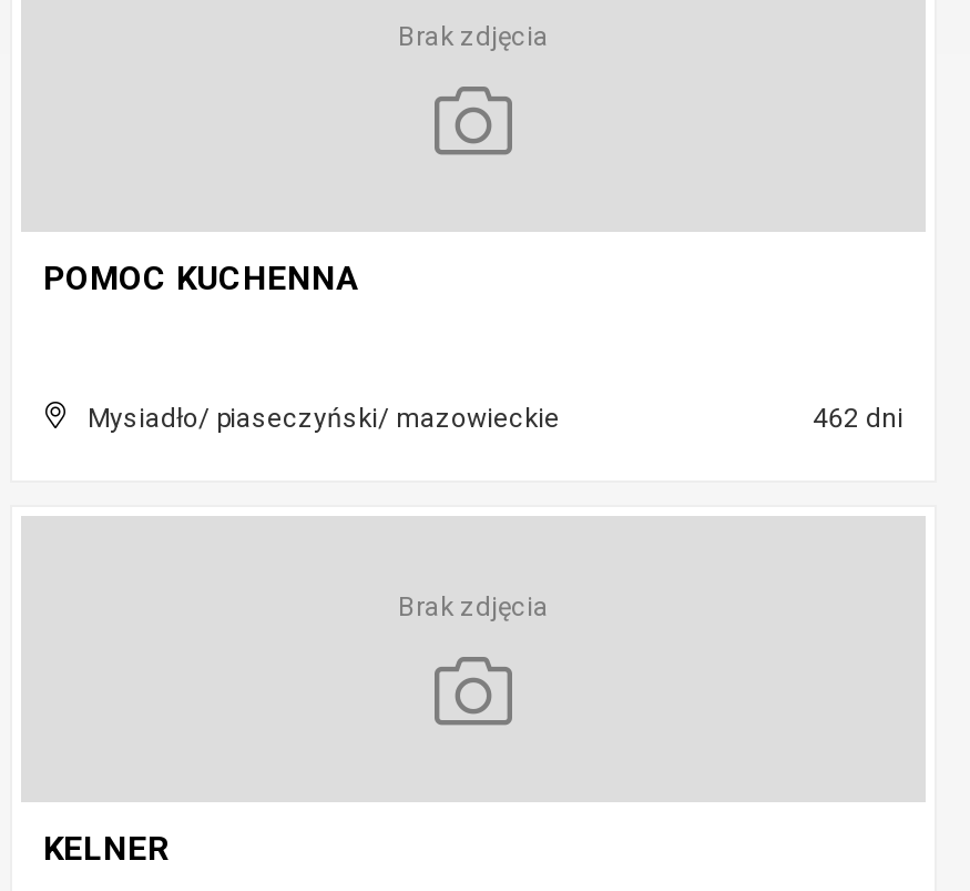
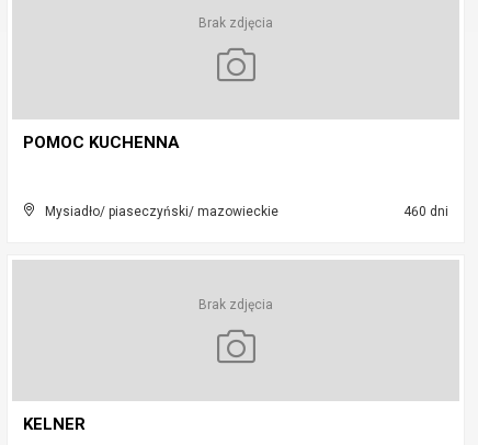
- 462 dni
+ 460 dni
